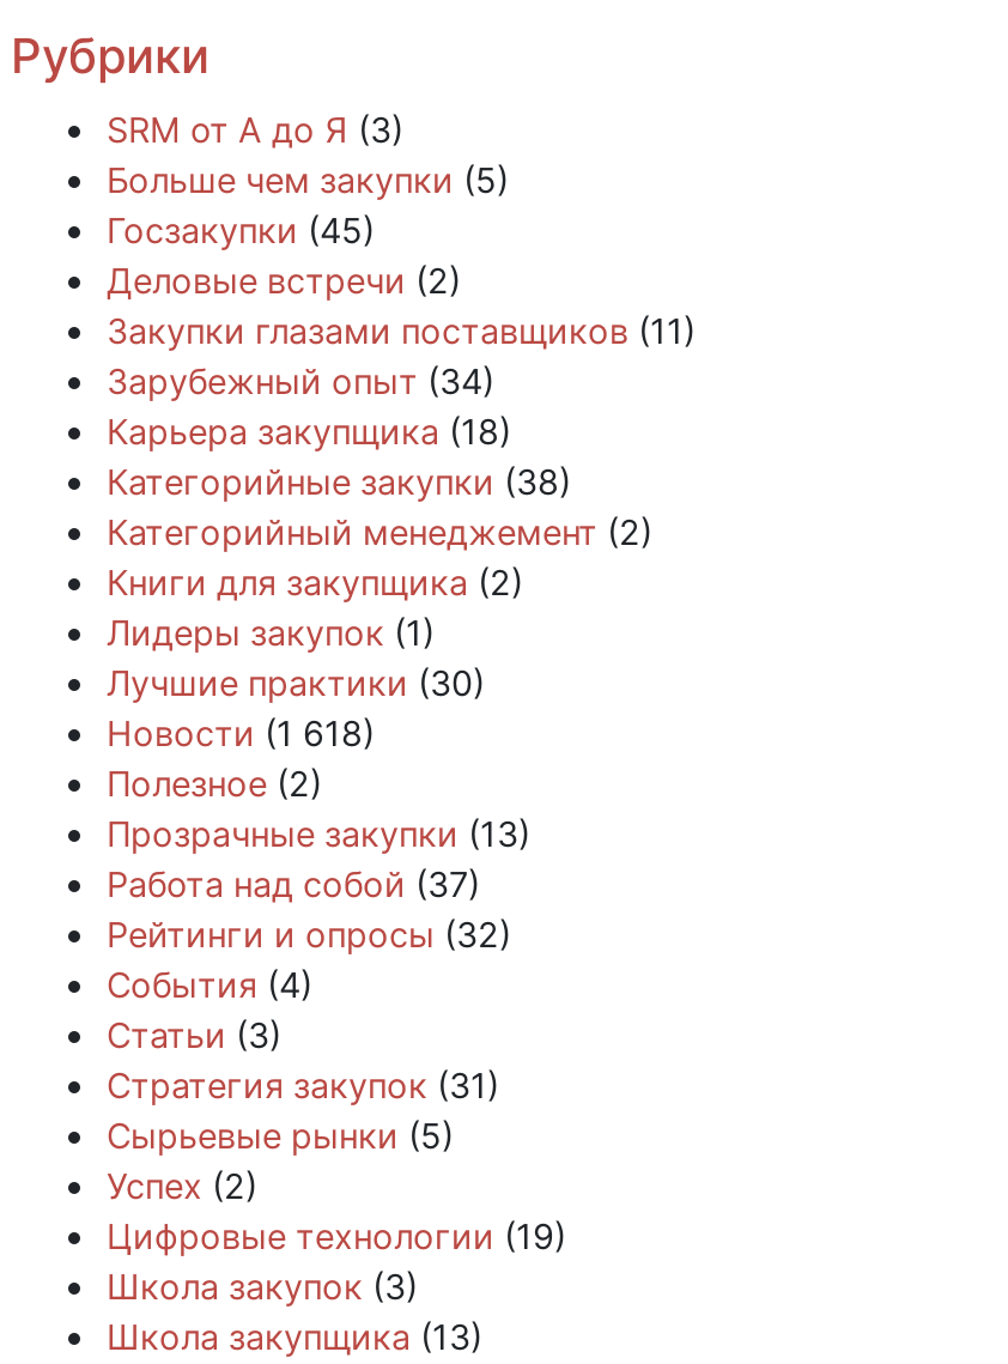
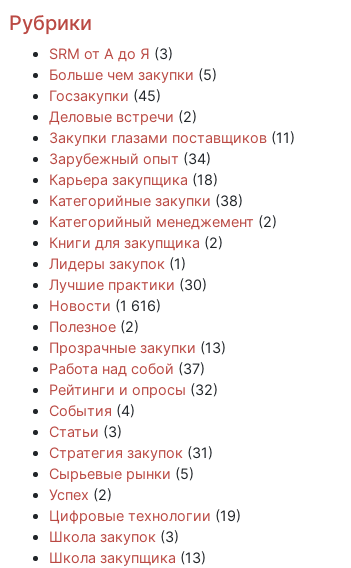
- Новости (1 618)
+ Новости (1 616)
